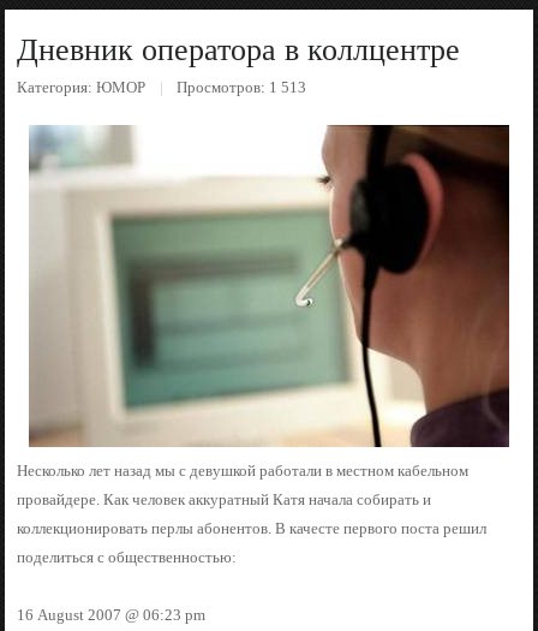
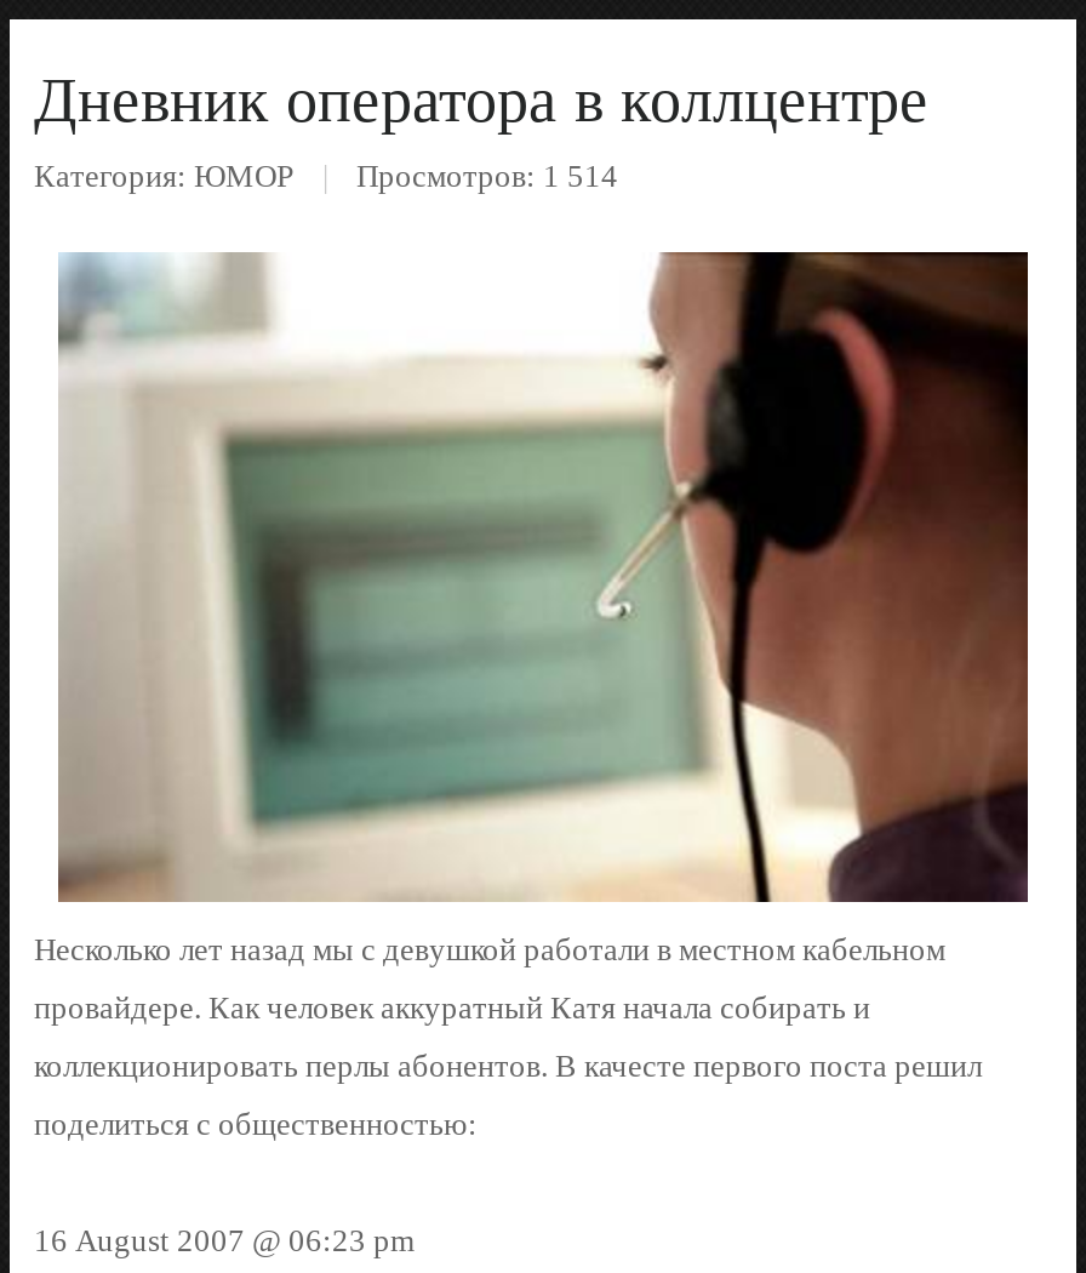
- Категория: ЮМОР Просмотров: 1 513
+ Категория: ЮМОР Просмотров: 1 514
